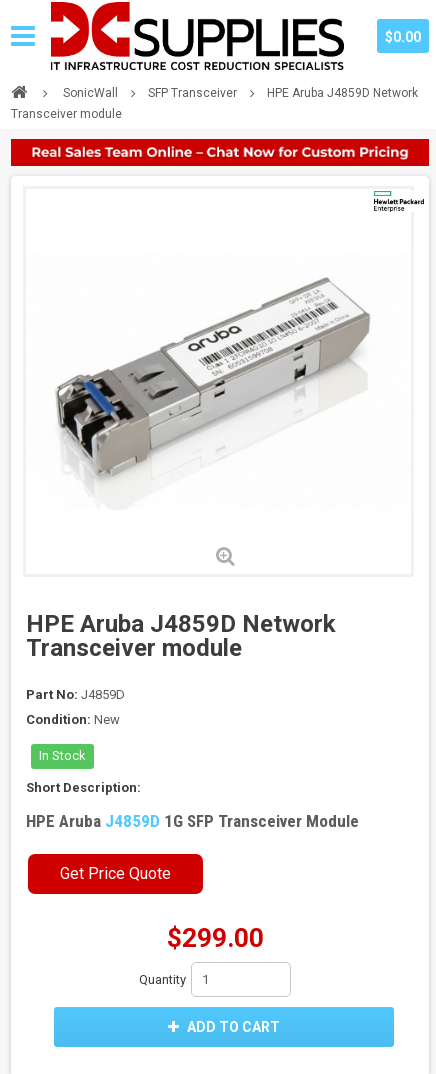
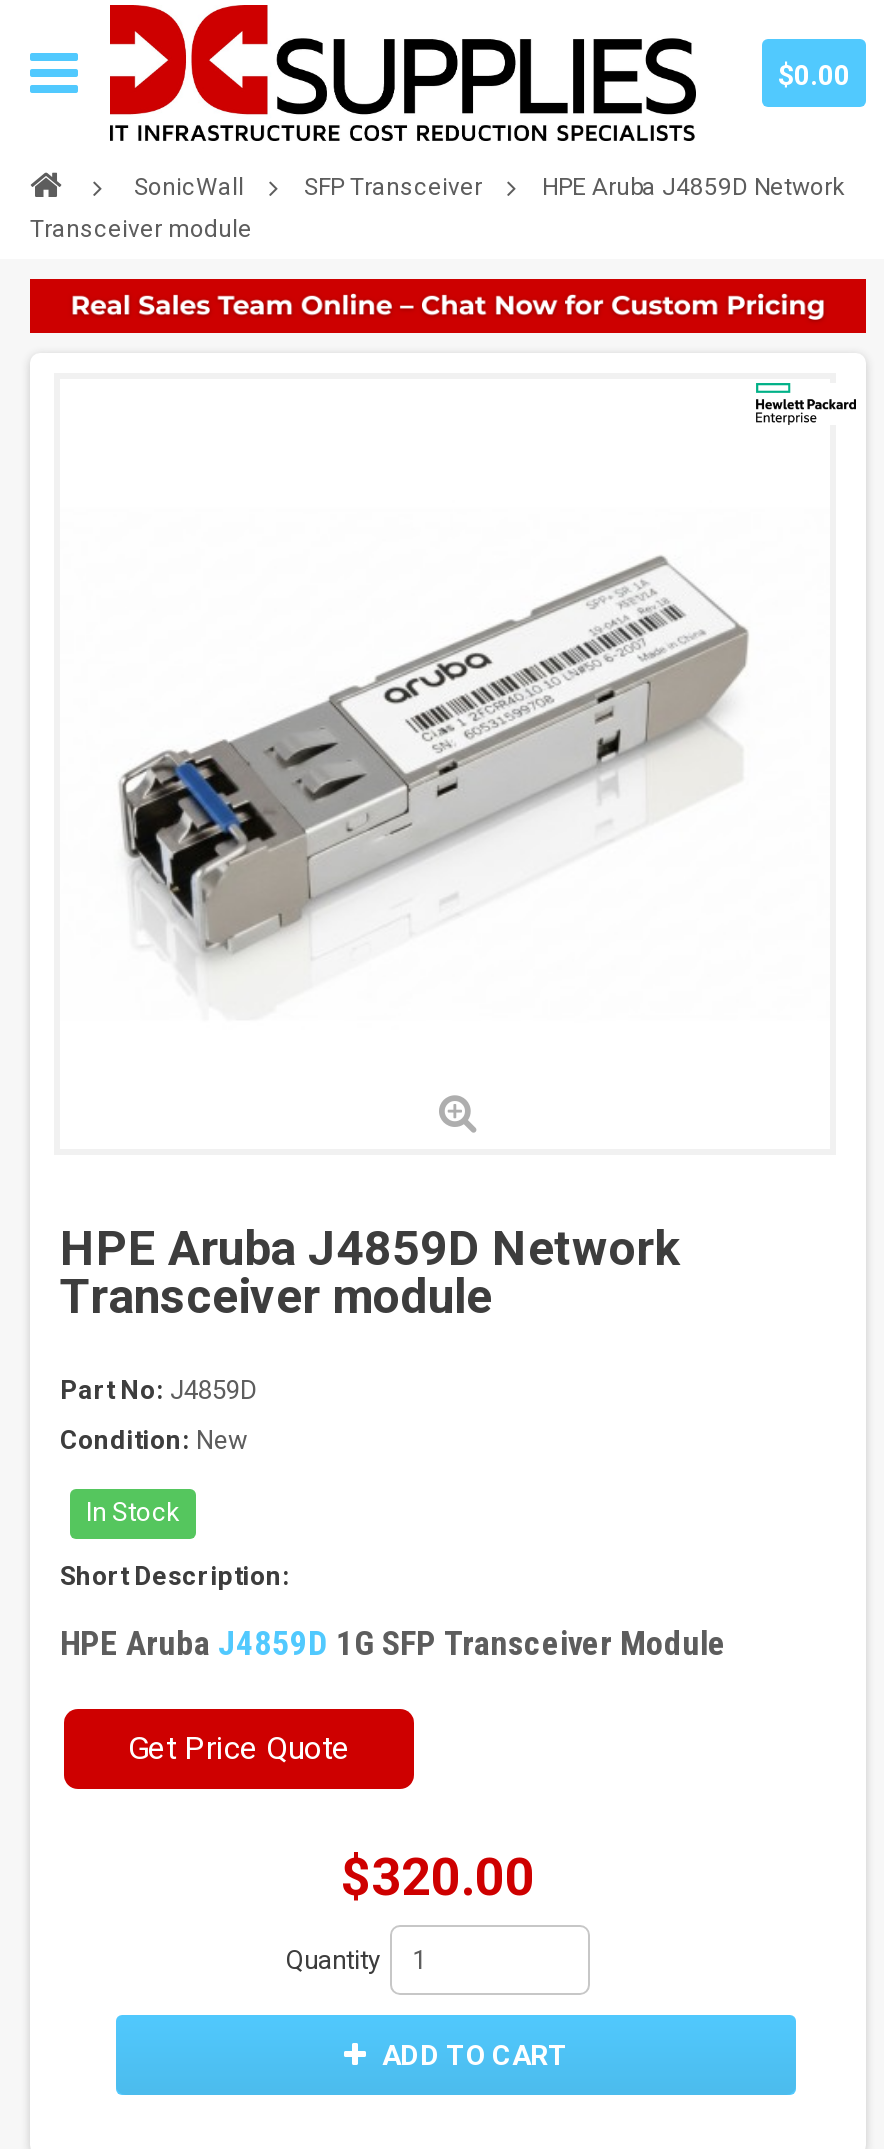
- $299.00
+ $320.00
